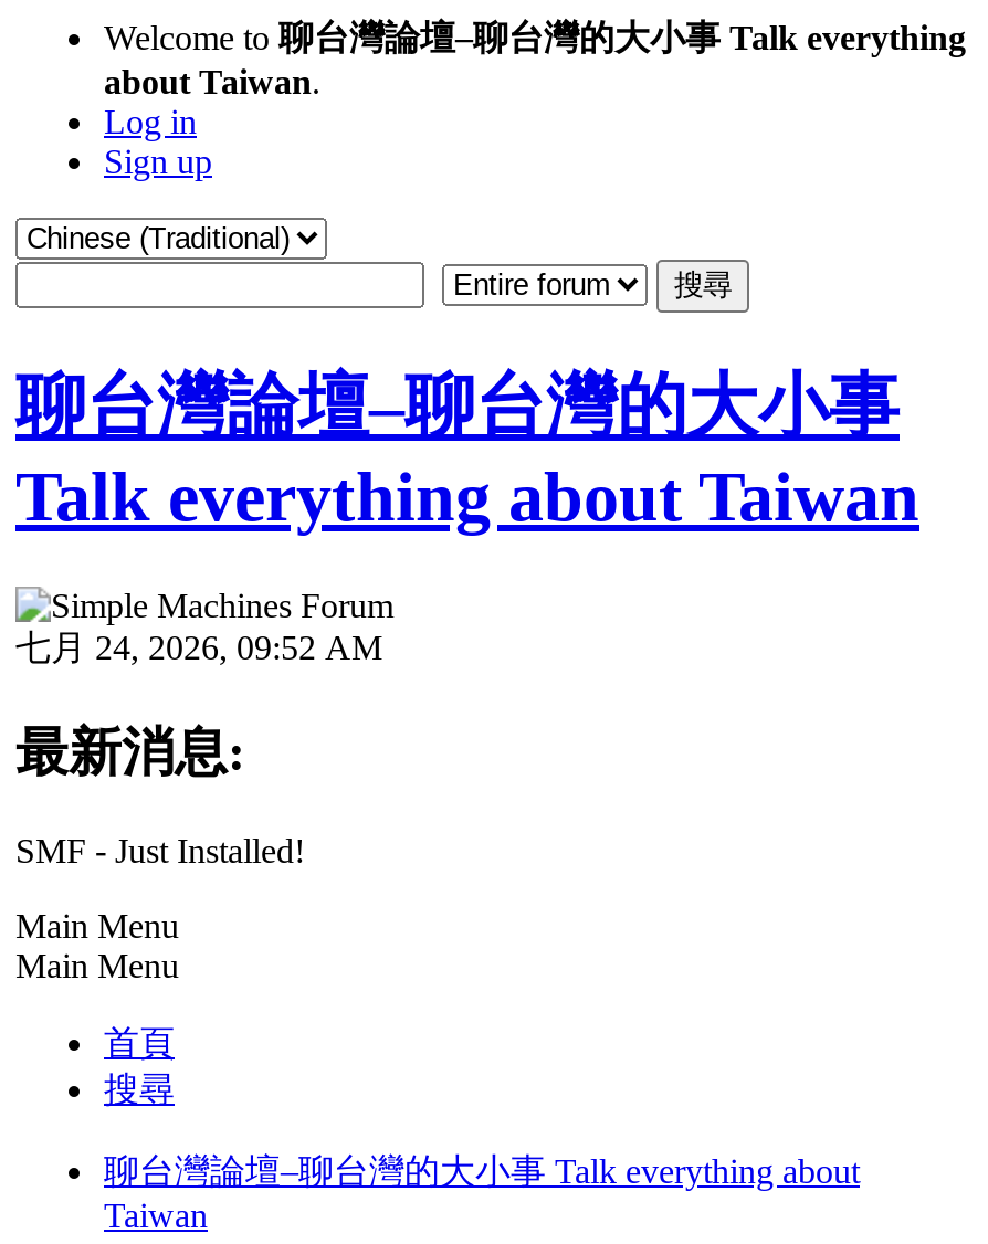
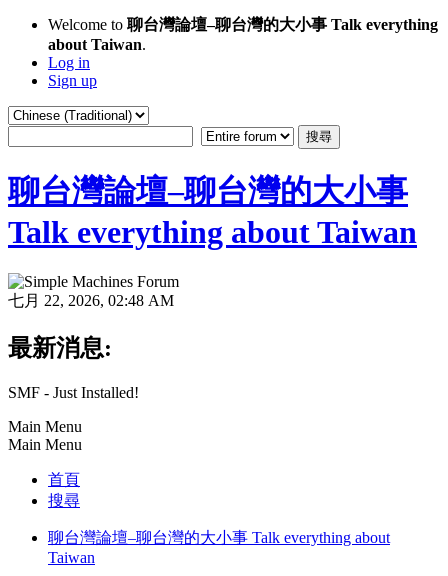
- 七月 24, 2026, 09:52 AM
+ 七月 22, 2026, 02:48 AM
